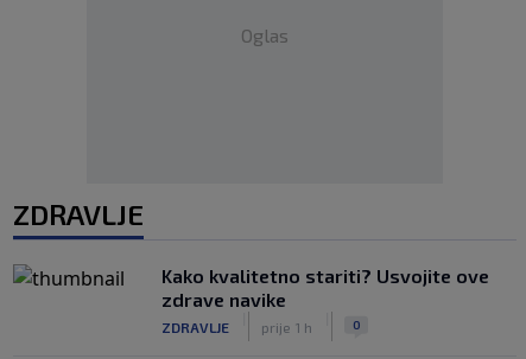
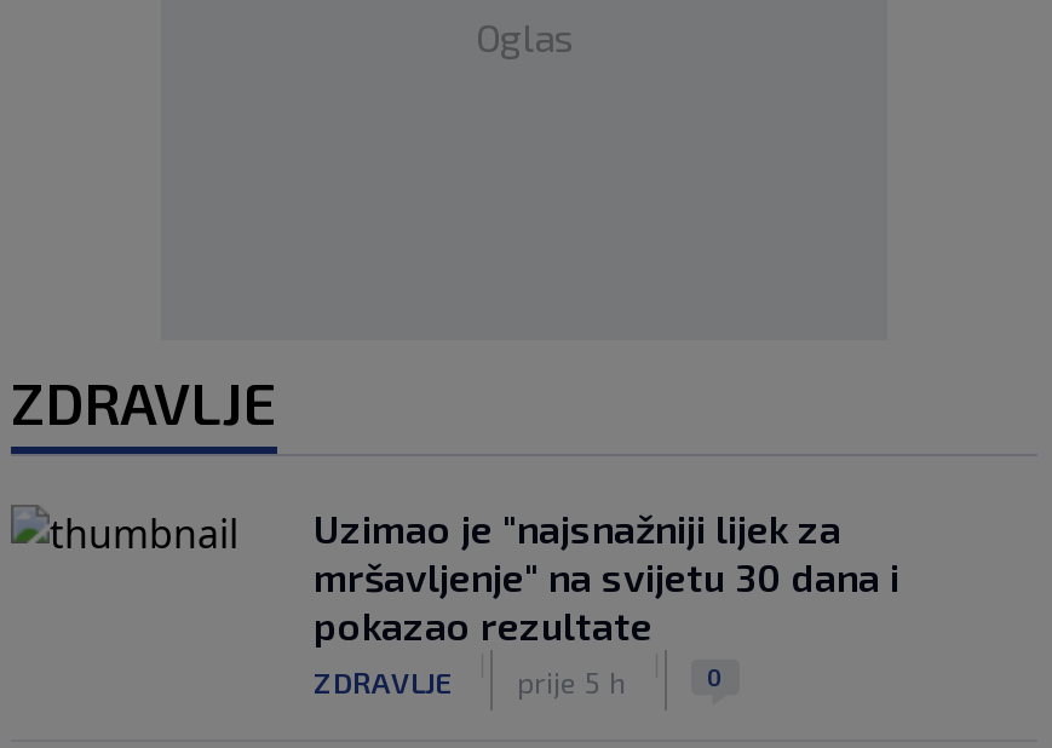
- Kako kvalitetno stariti? Usvojite ove
- zdrave navike
+ Uzimao je "najsnažniji lijek za
+ mršavljenje" na svijetu 30 dana i
+ pokazao rezultate

- ZDRAVLJE prije 1 h
+ ZDRAVLJE prije 5 h
